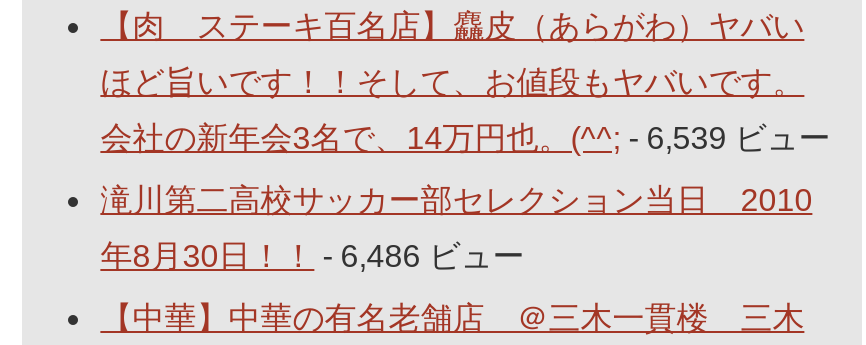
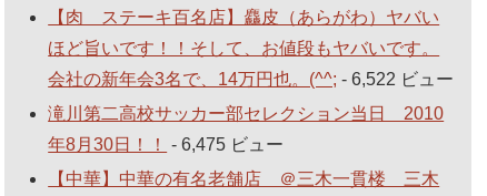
- 会社の新年会3名で、14万円也。(^^; - 6,539 ビュー
+ 会社の新年会3名で、14万円也。(^^; - 6,522 ビュー

- 年8月30日！！- 6,486 ビュー
+ 年8月30日！！- 6,475 ビュー
